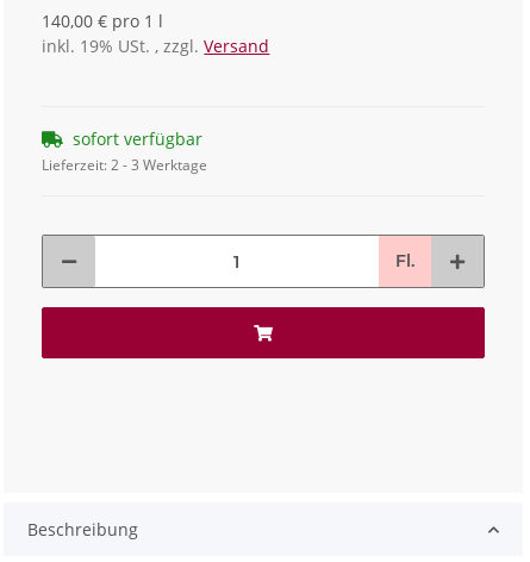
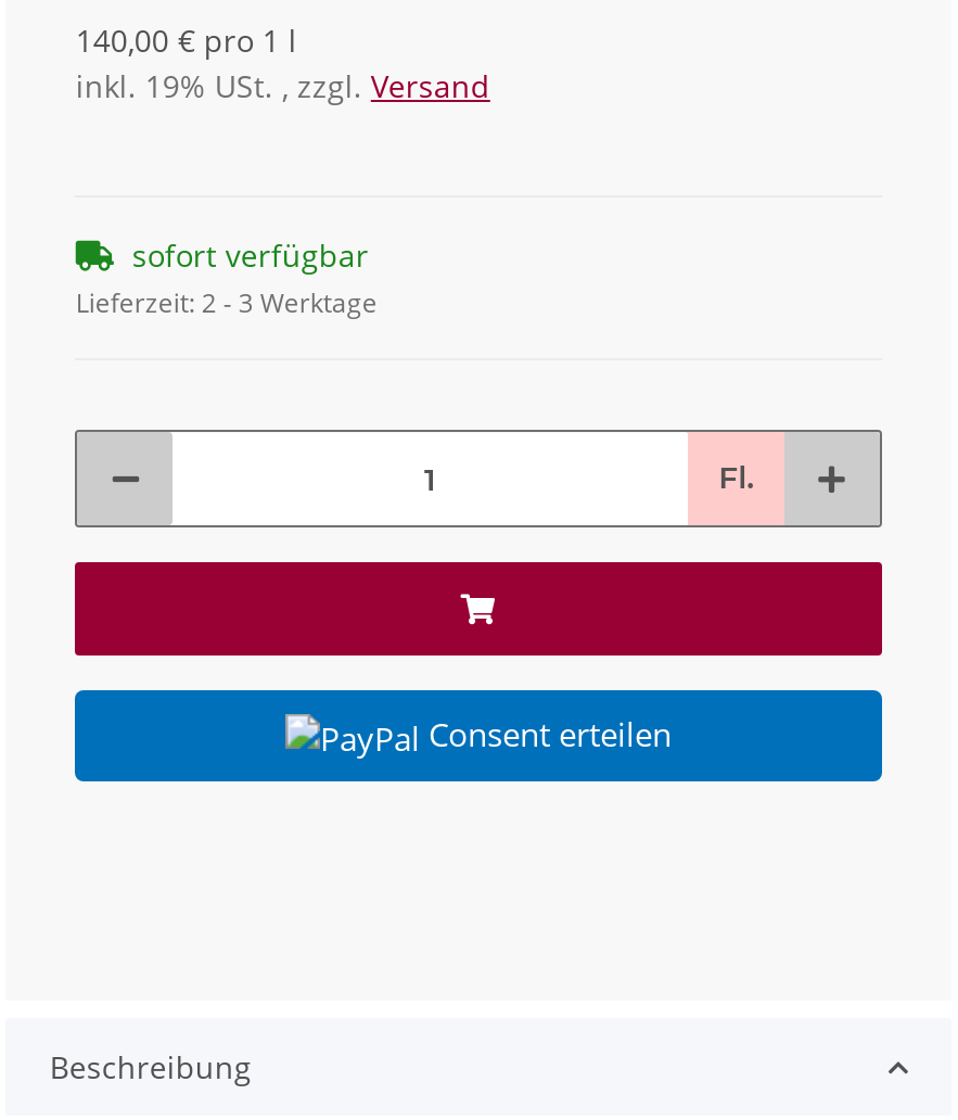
+ Consent erteilen
